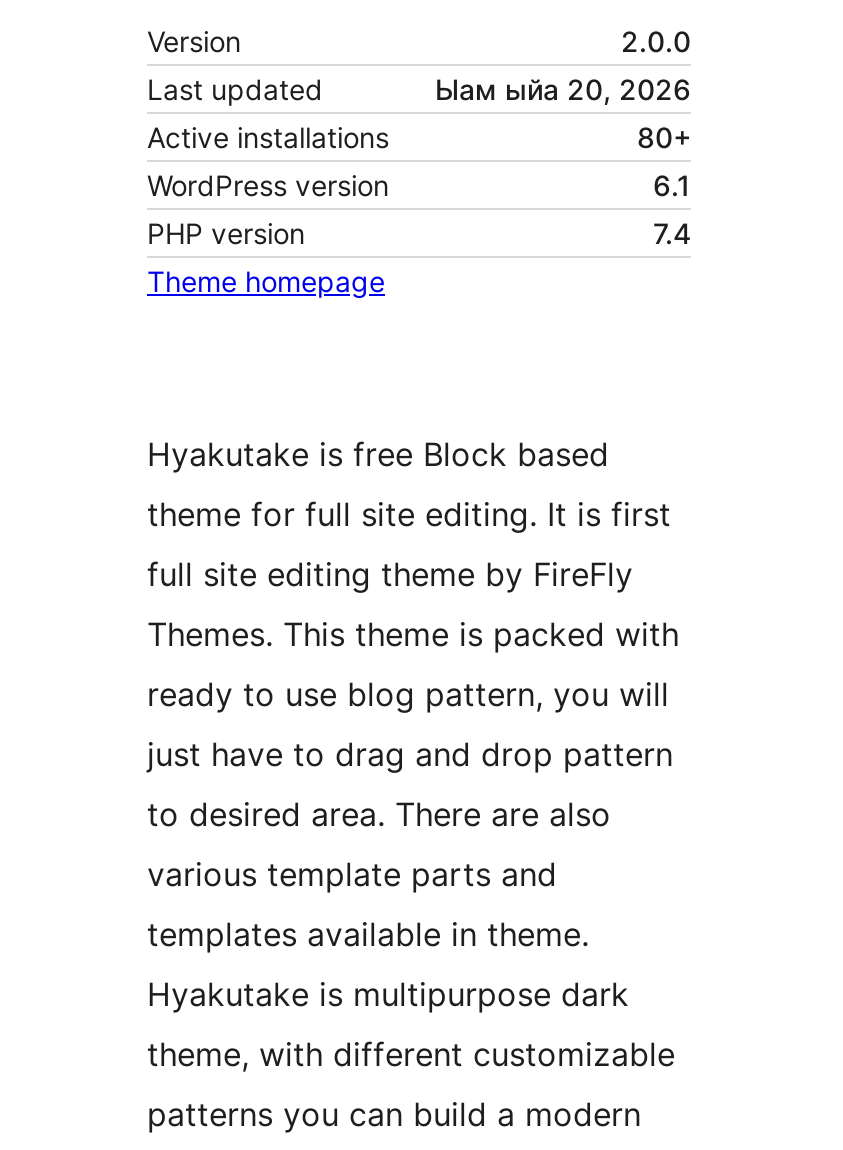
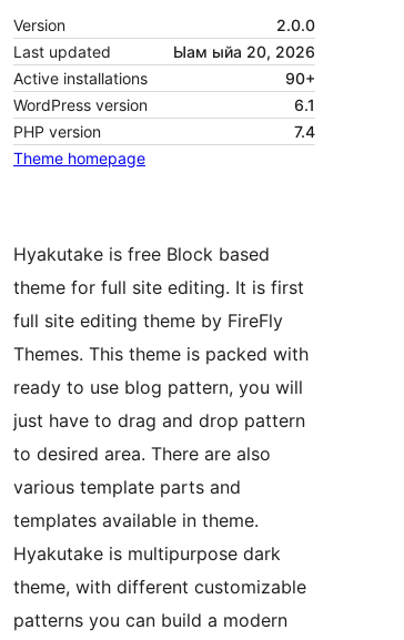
- 80+
+ 90+
